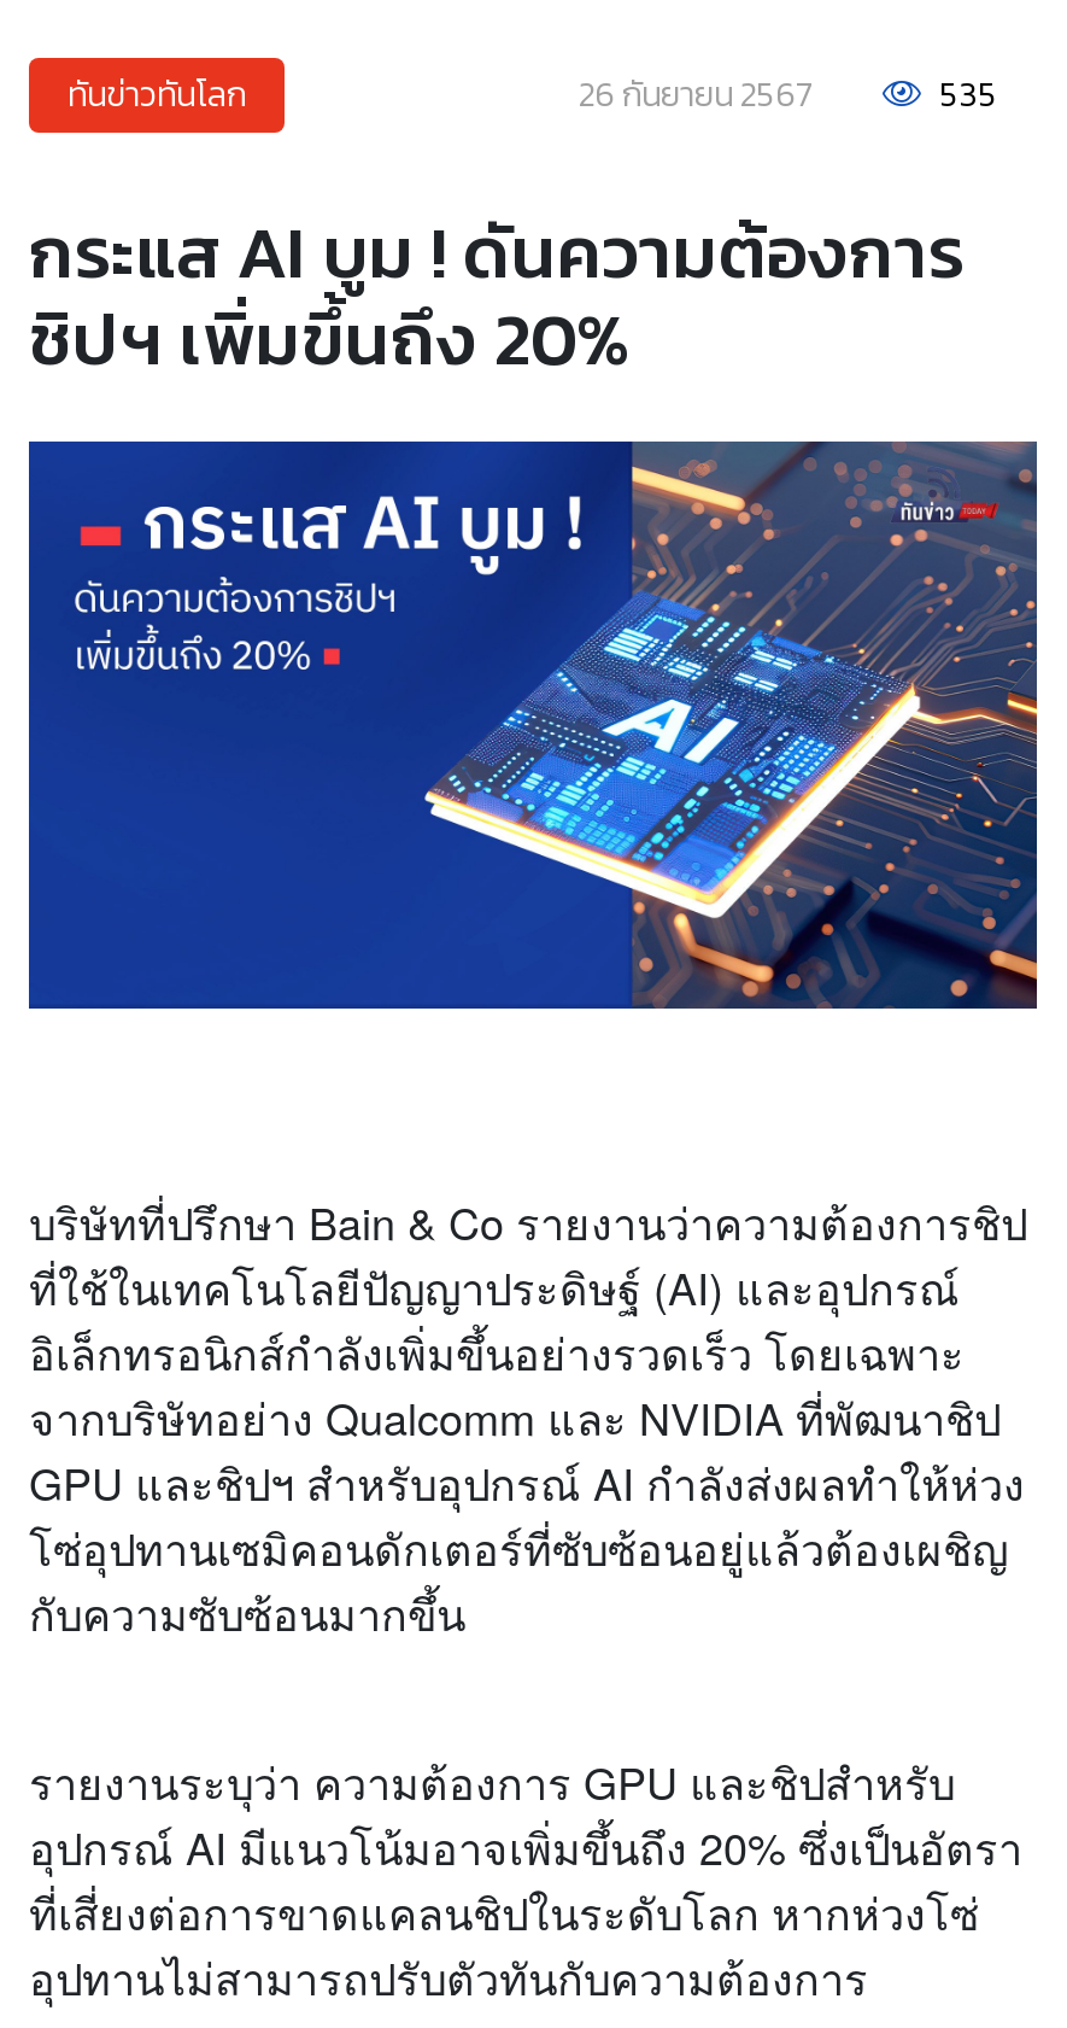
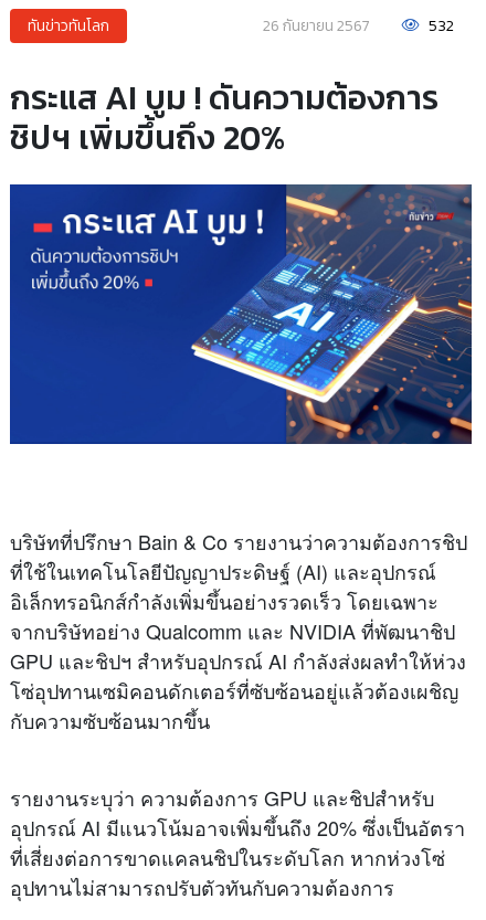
- 535
+ 532
